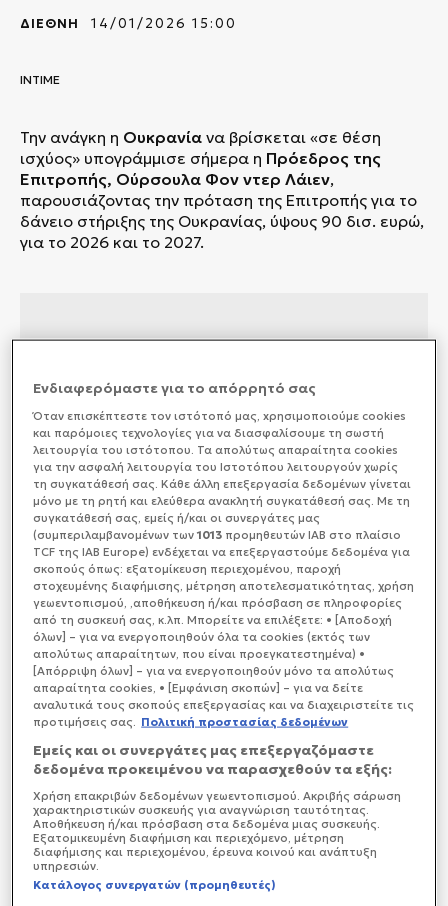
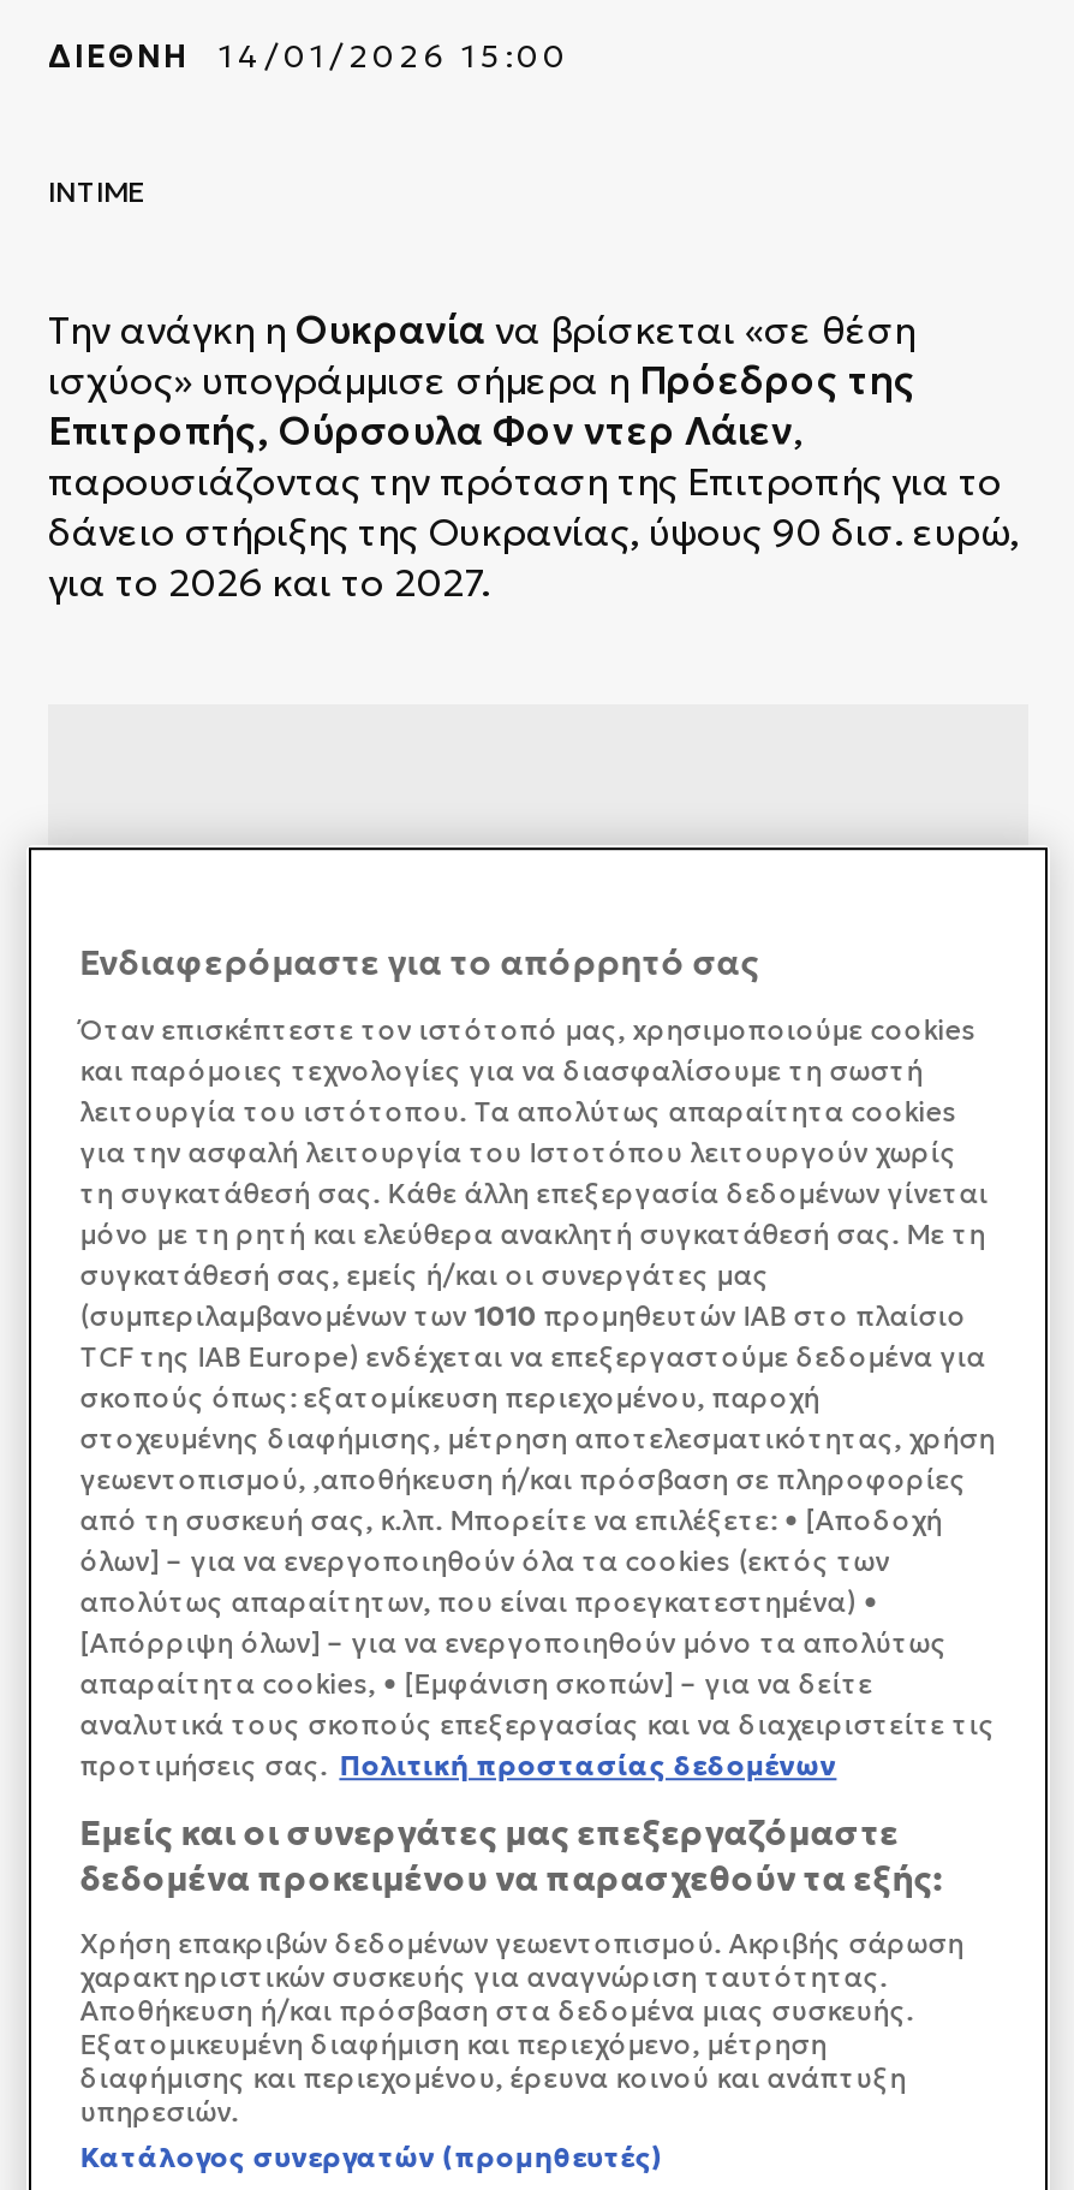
- (συμπεριλαμβανομένων των 1013 προμηθευτών IAB στο πλαίσιο
+ (συμπεριλαμβανομένων των 1010 προμηθευτών IAB στο πλαίσιο
